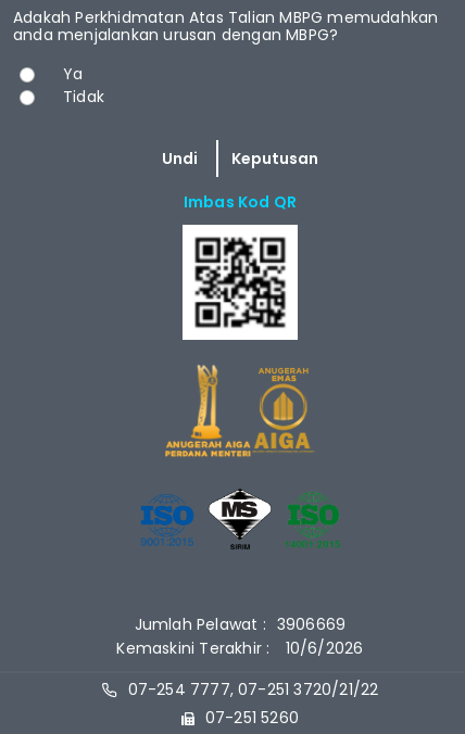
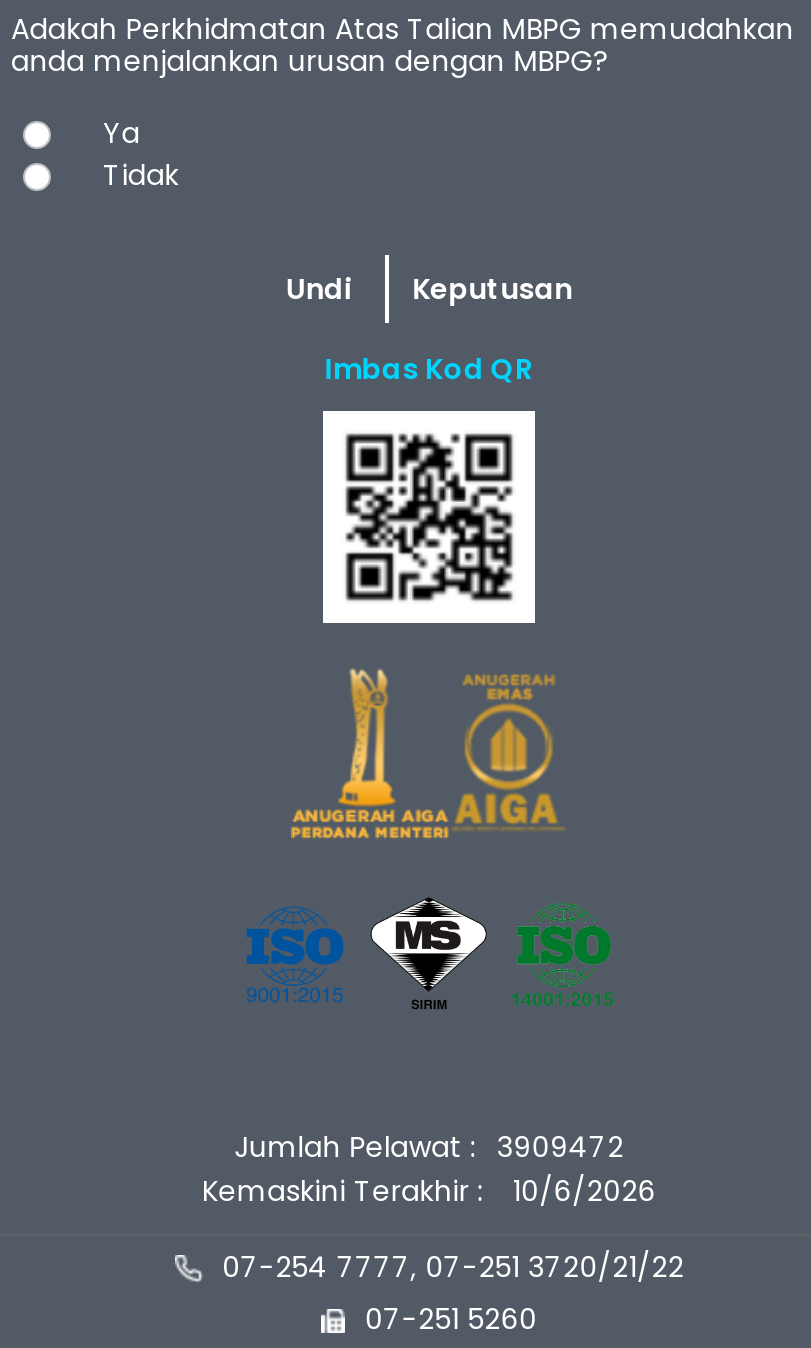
- Jumlah Pelawat : 3906669
+ Jumlah Pelawat : 3909472
